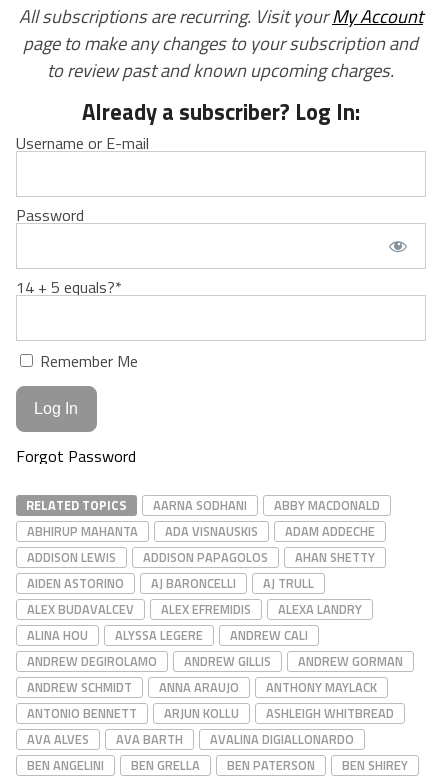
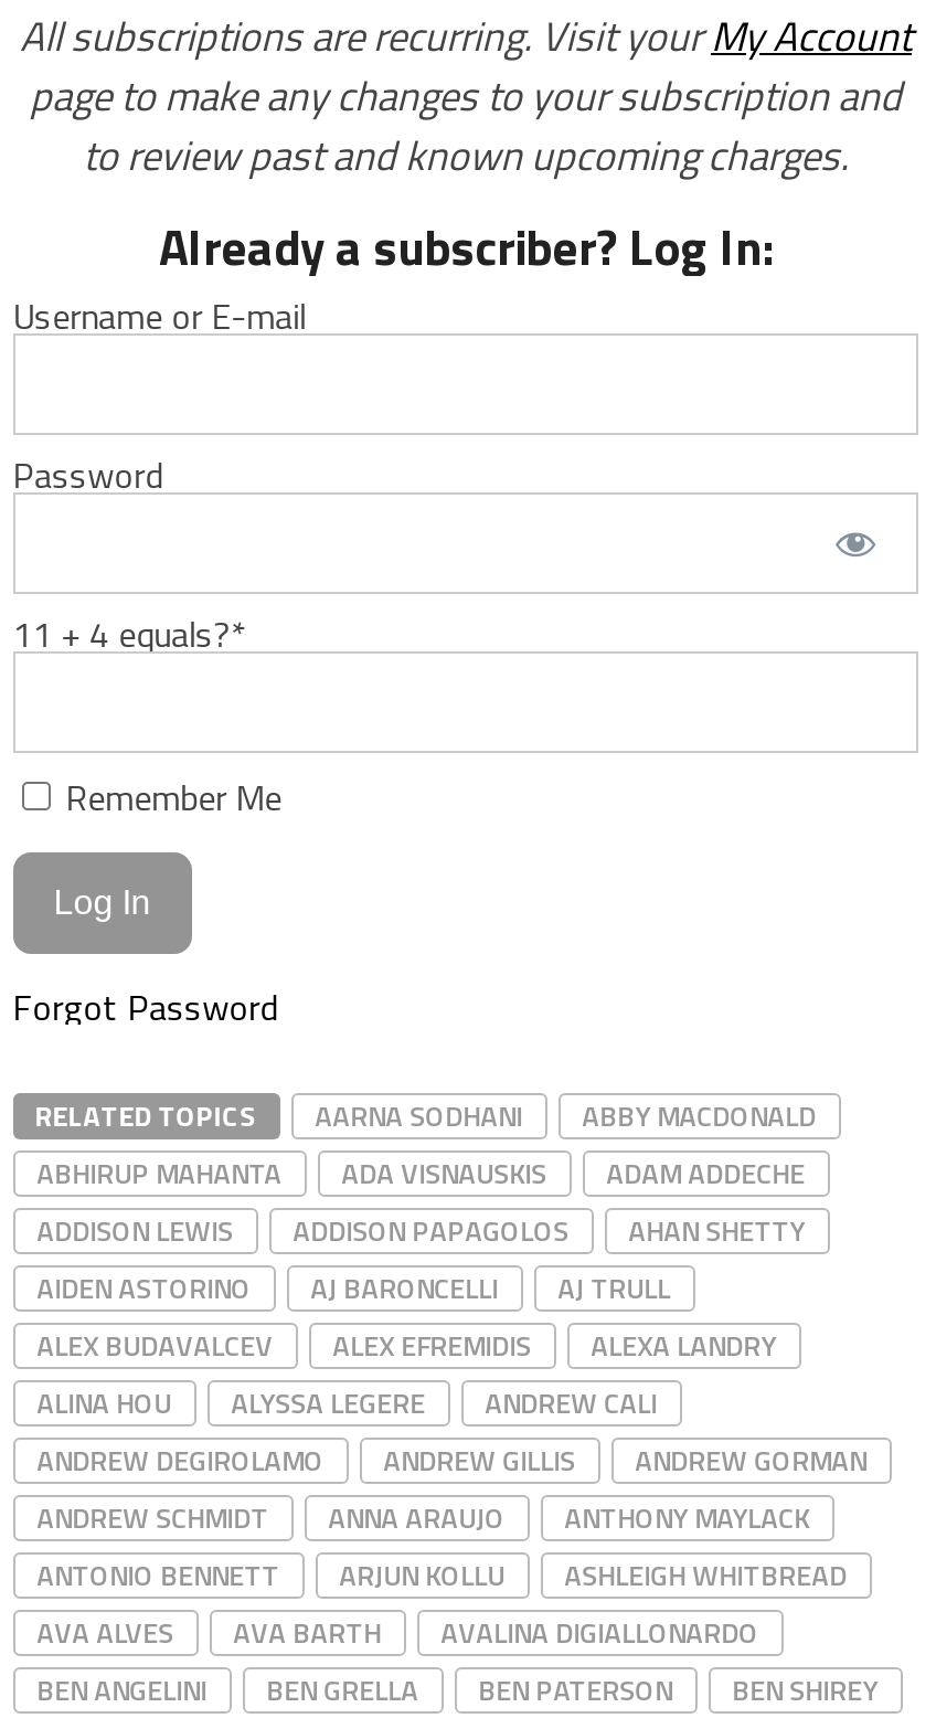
- 14 + 5 equals?*
+ 11 + 4 equals?*
